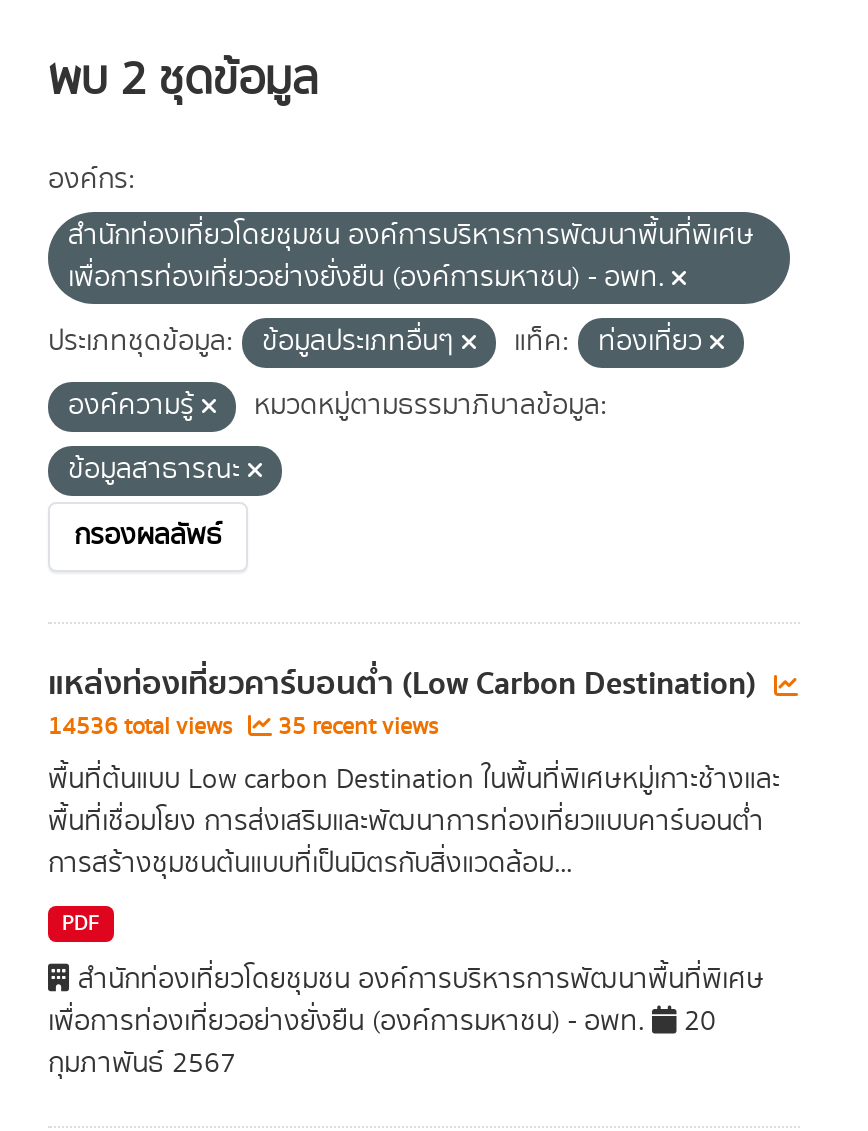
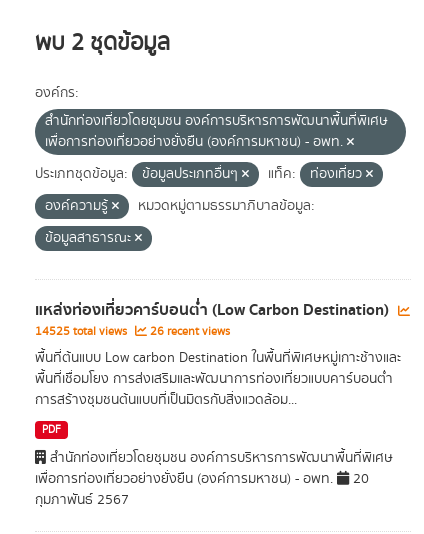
- กรองผลลัพธ์

- 14536 total views
+ 14525 total views

- 35 recent views
+ 26 recent views
